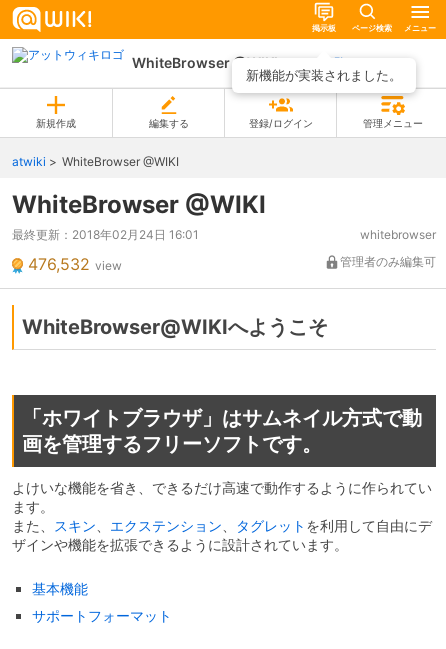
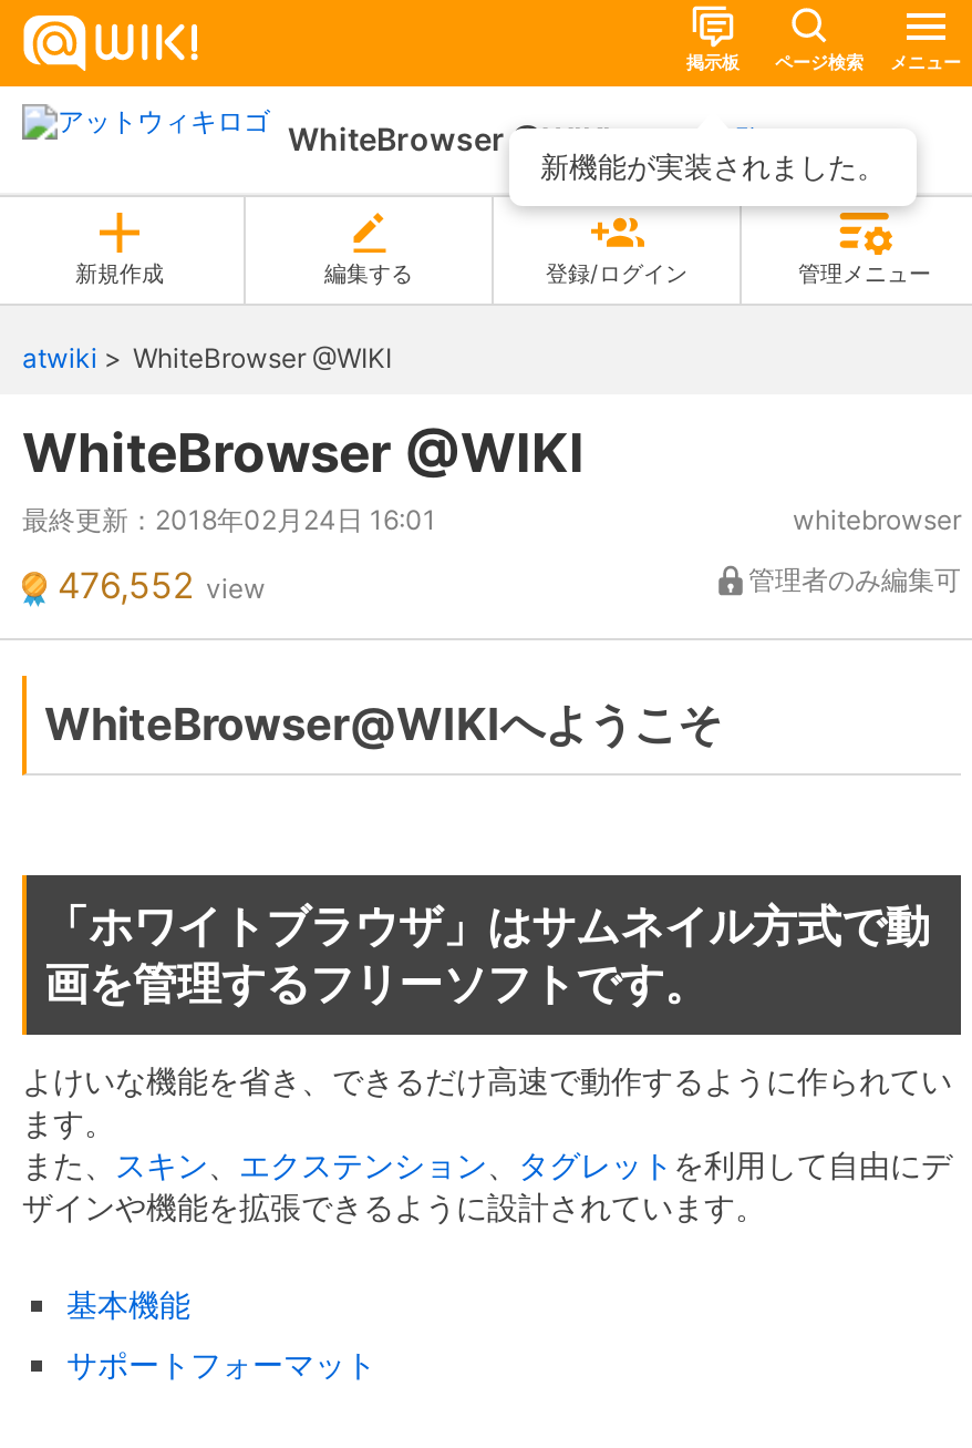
- 476,532 view
+ 476,552 view
